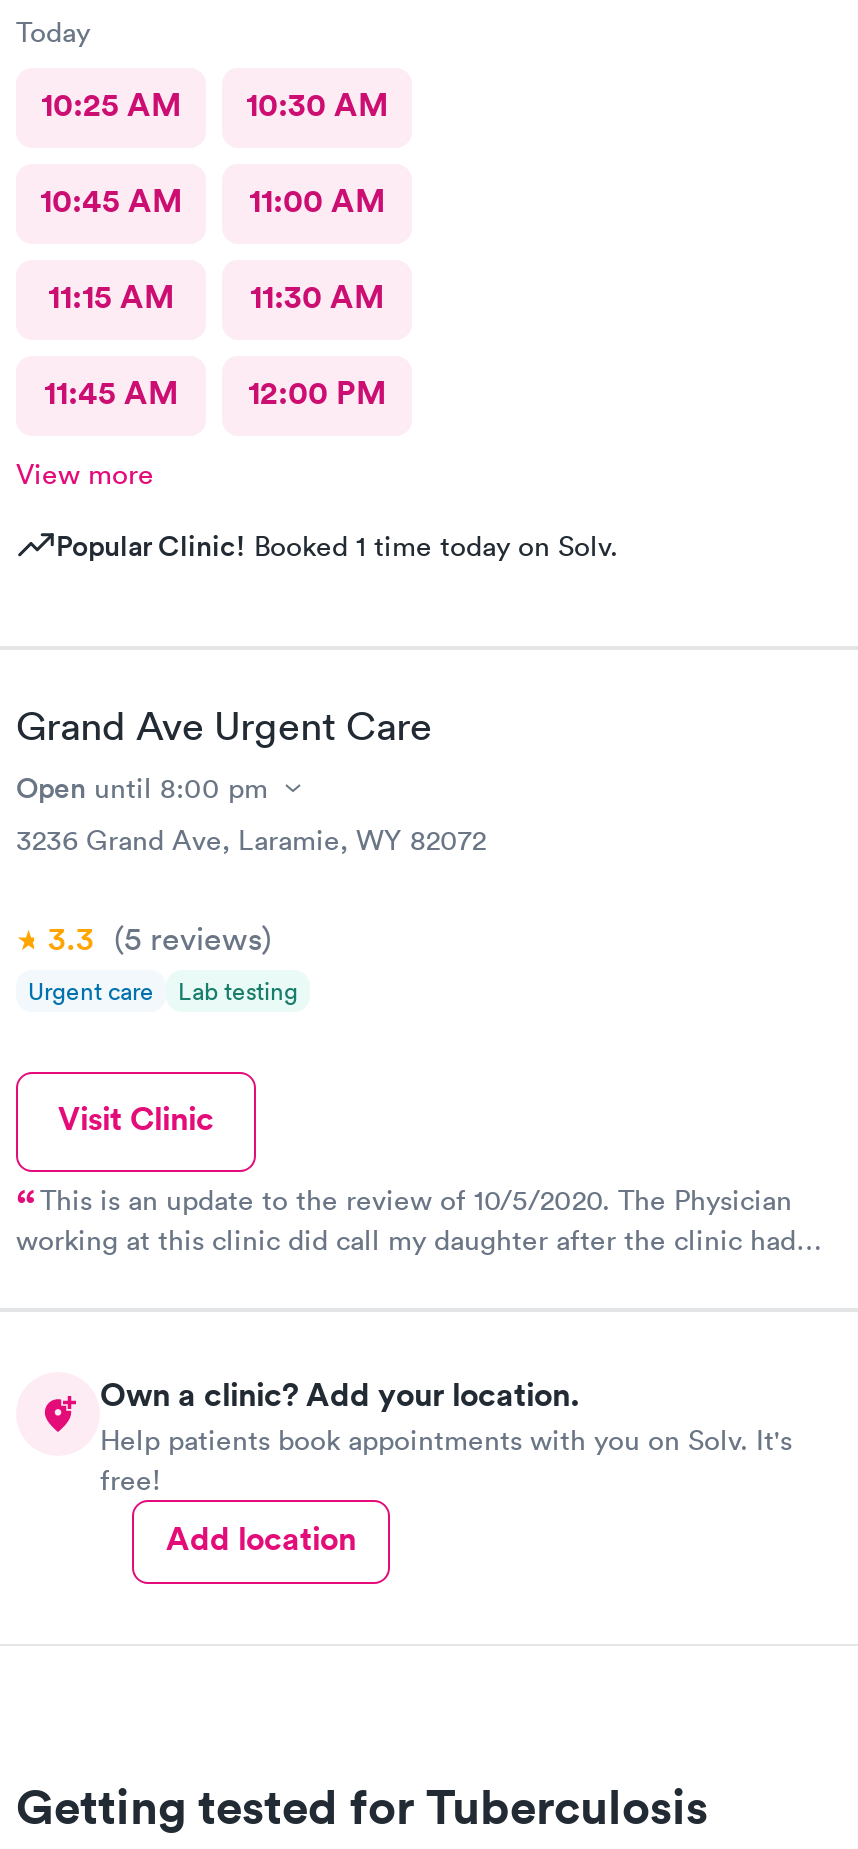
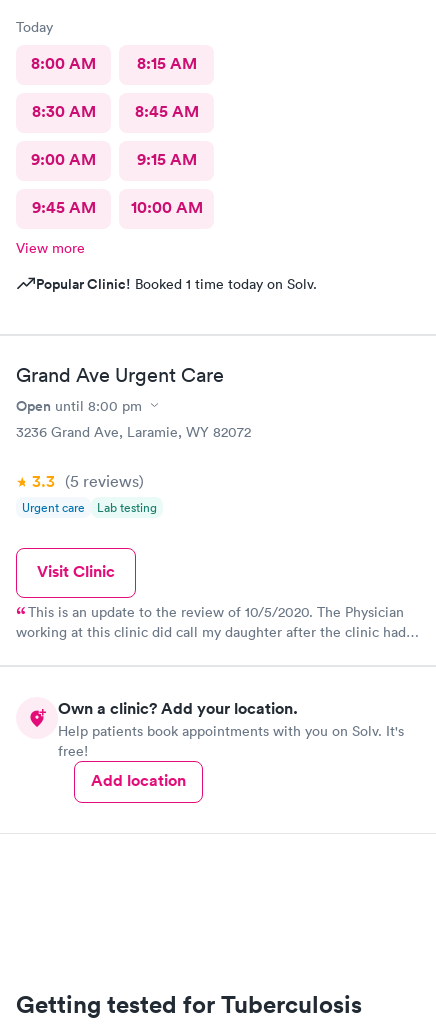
- 10:25 AM
- 10:30 AM
+ 8:00 AM
+ 8:15 AM

- 10:45 AM
- 11:00 AM
+ 8:30 AM
+ 8:45 AM

- 11:15 AM
- 11:30 AM
+ 9:00 AM
+ 9:15 AM

- 11:45 AM
- 12:00 PM
+ 9:45 AM
+ 10:00 AM
